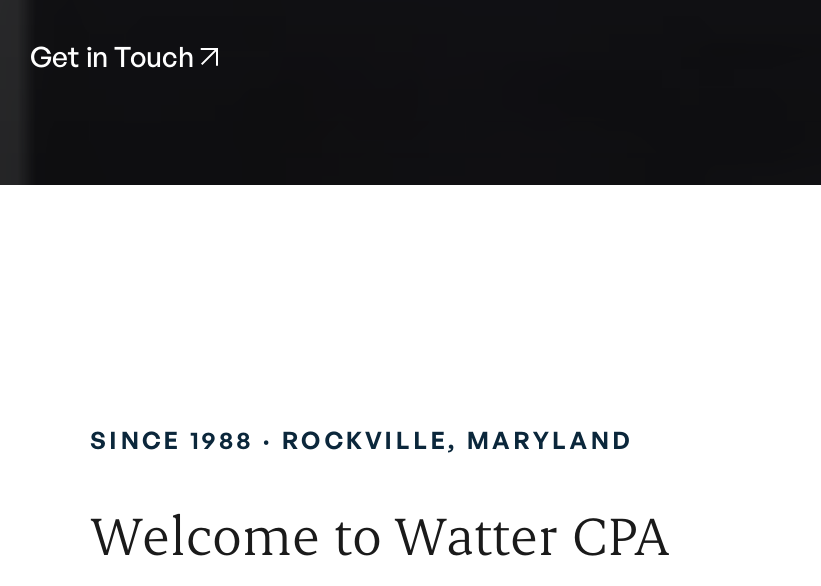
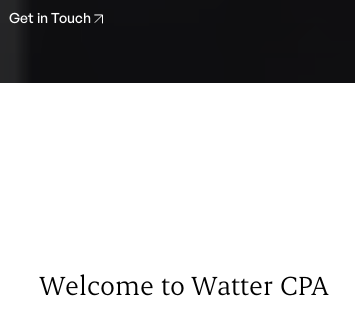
- SINCE 1988 · ROCKVILLE, MARYLAND
